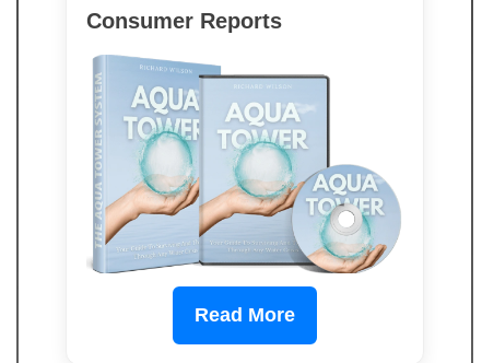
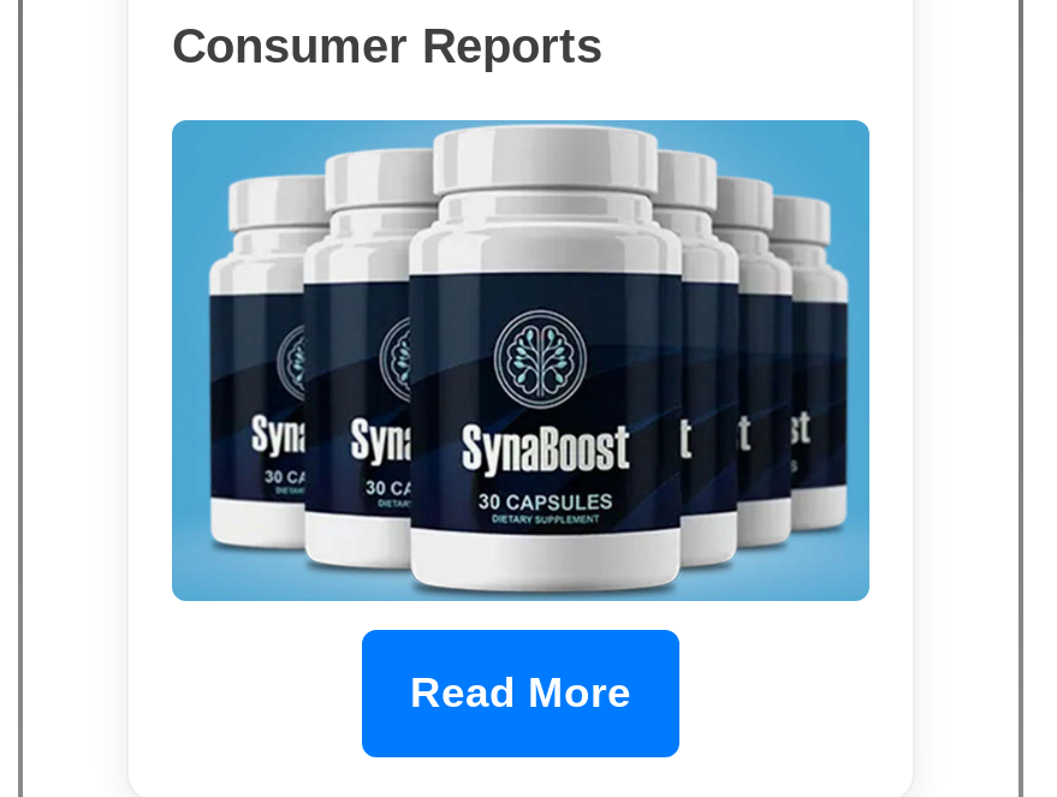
- [image]
+ [image]
